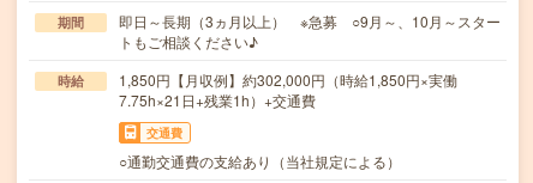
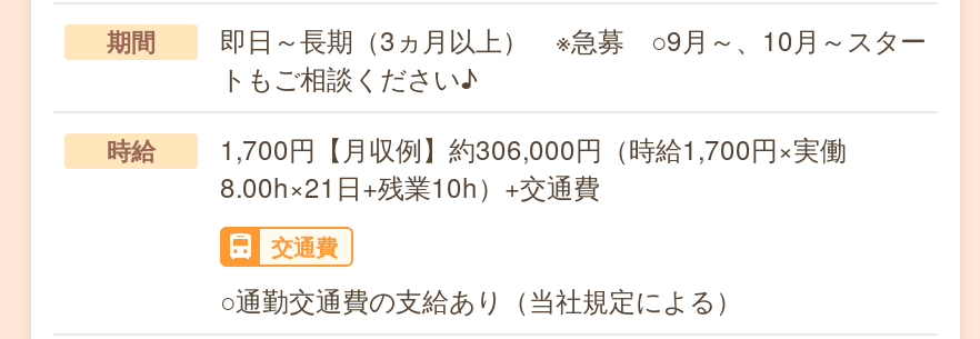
- 1,850円【月収例】約302,000円（時給1,850円×実働
+ 1,700円【月収例】約306,000円（時給1,700円×実働

- 7.75h×21日+残業1h）+交通費
+ 8.00h×21日+残業10h）+交通費
